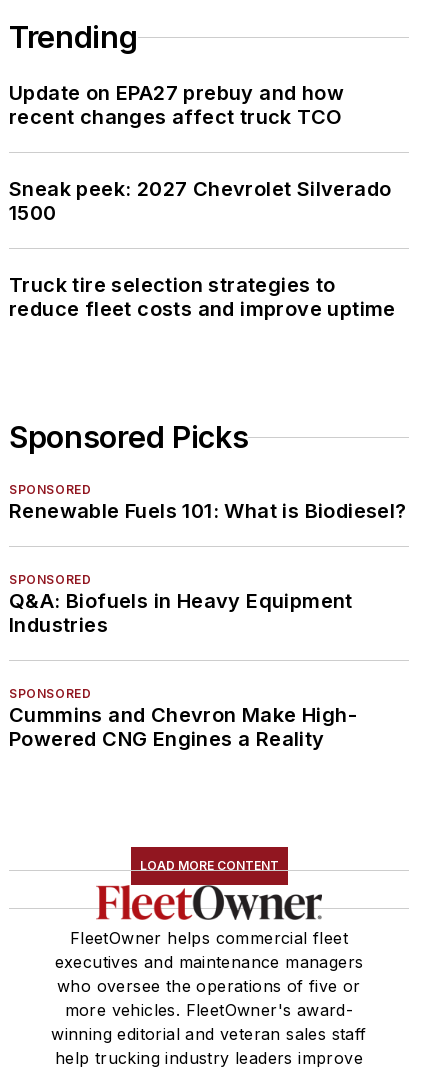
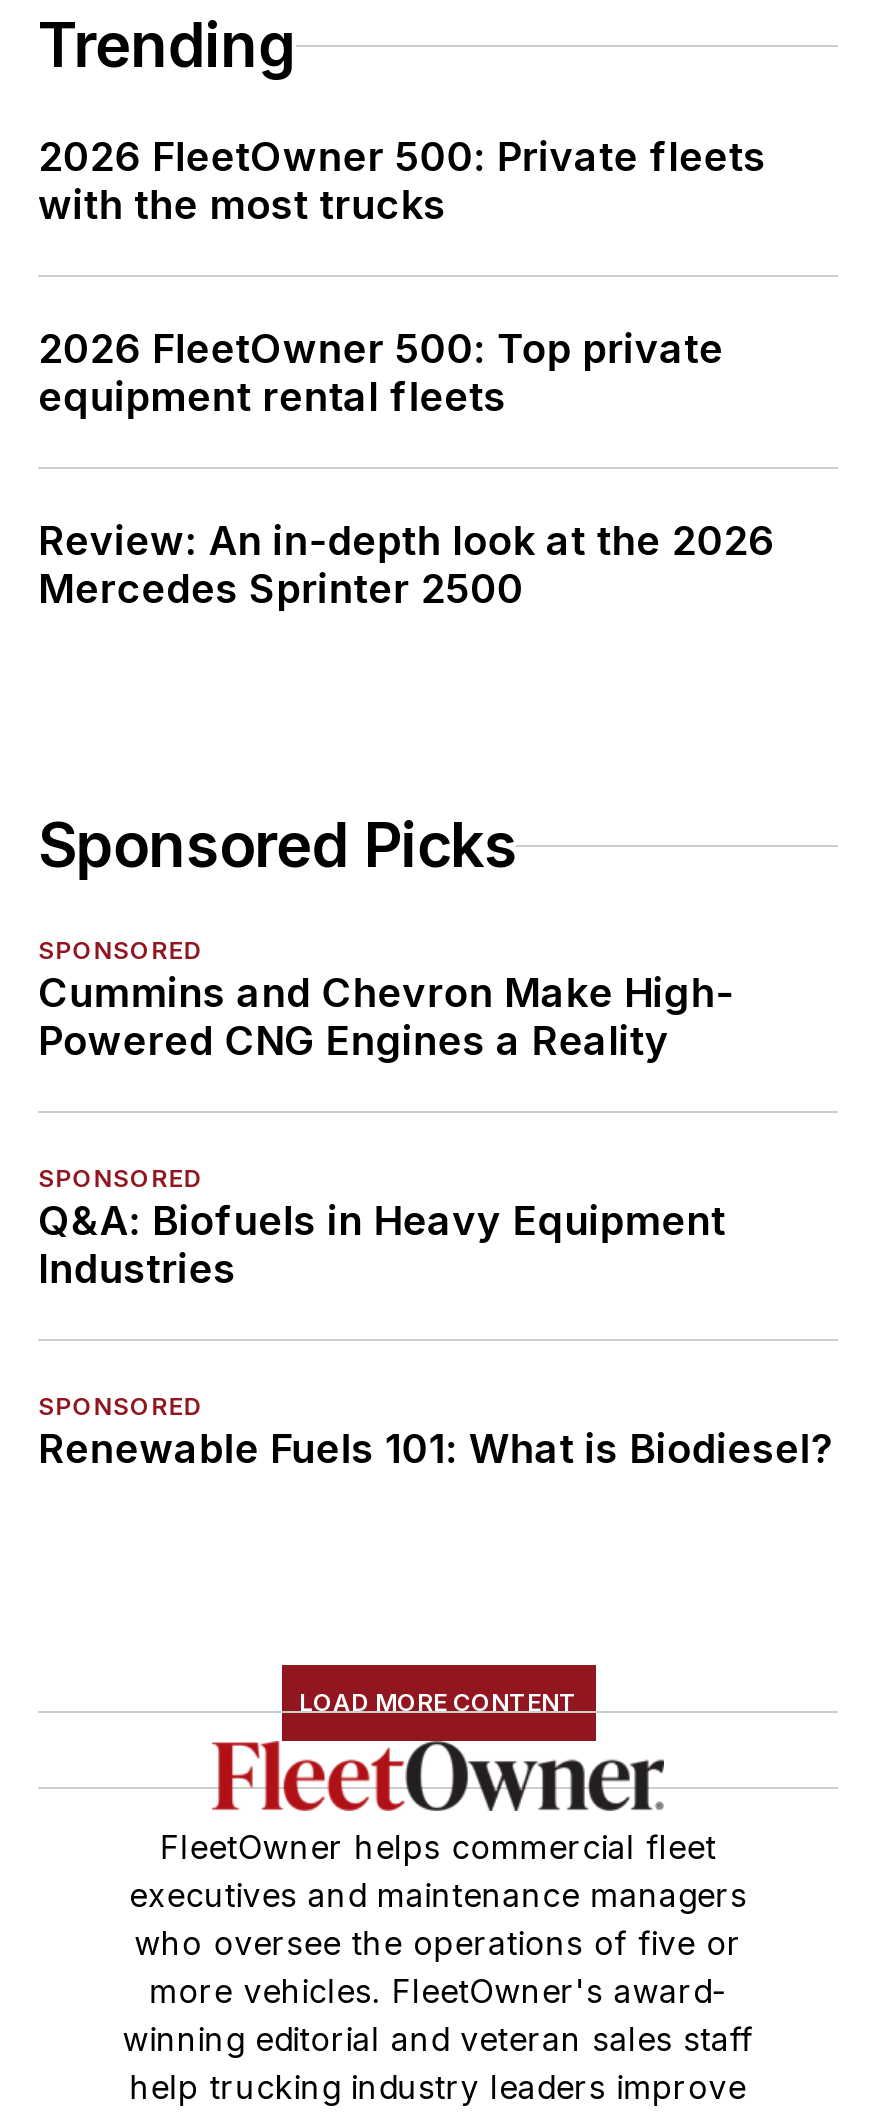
- Update on EPA27 prebuy and how
- recent changes affect truck TCO
+ 2026 FleetOwner 500: Private fleets
+ with the most trucks

- Sneak peek: 2027 Chevrolet Silverado
- 1500
+ 2026 FleetOwner 500: Top private
+ equipment rental fleets

- Truck tire selection strategies to
- reduce fleet costs and improve uptime
+ Review: An in-depth look at the 2026
+ Mercedes Sprinter 2500

moved down: Renewable Fuels 101: What is Biodiesel?

moved down: SPONSORED | Q&A: Biofuels in Heavy Equipment | Industries | SPONSORED

moved up: Cummins and Chevron Make High- | Powered CNG Engines a Reality
